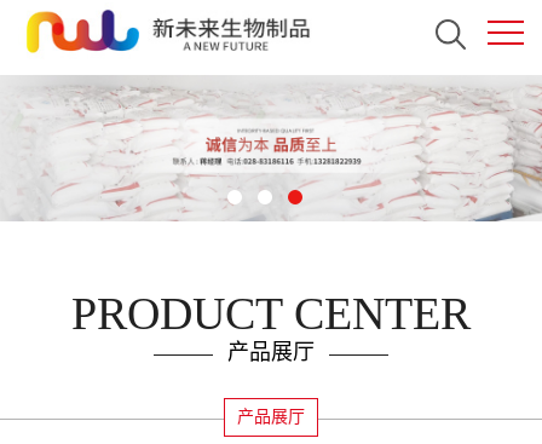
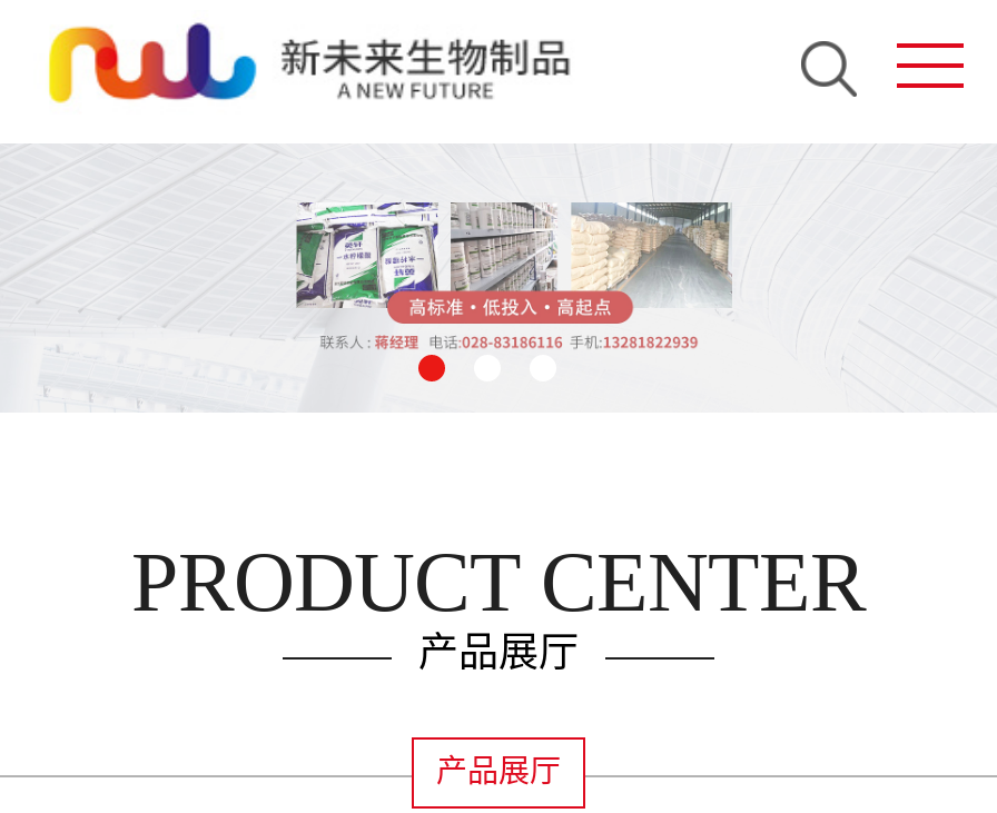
- [image]
+ [image]
